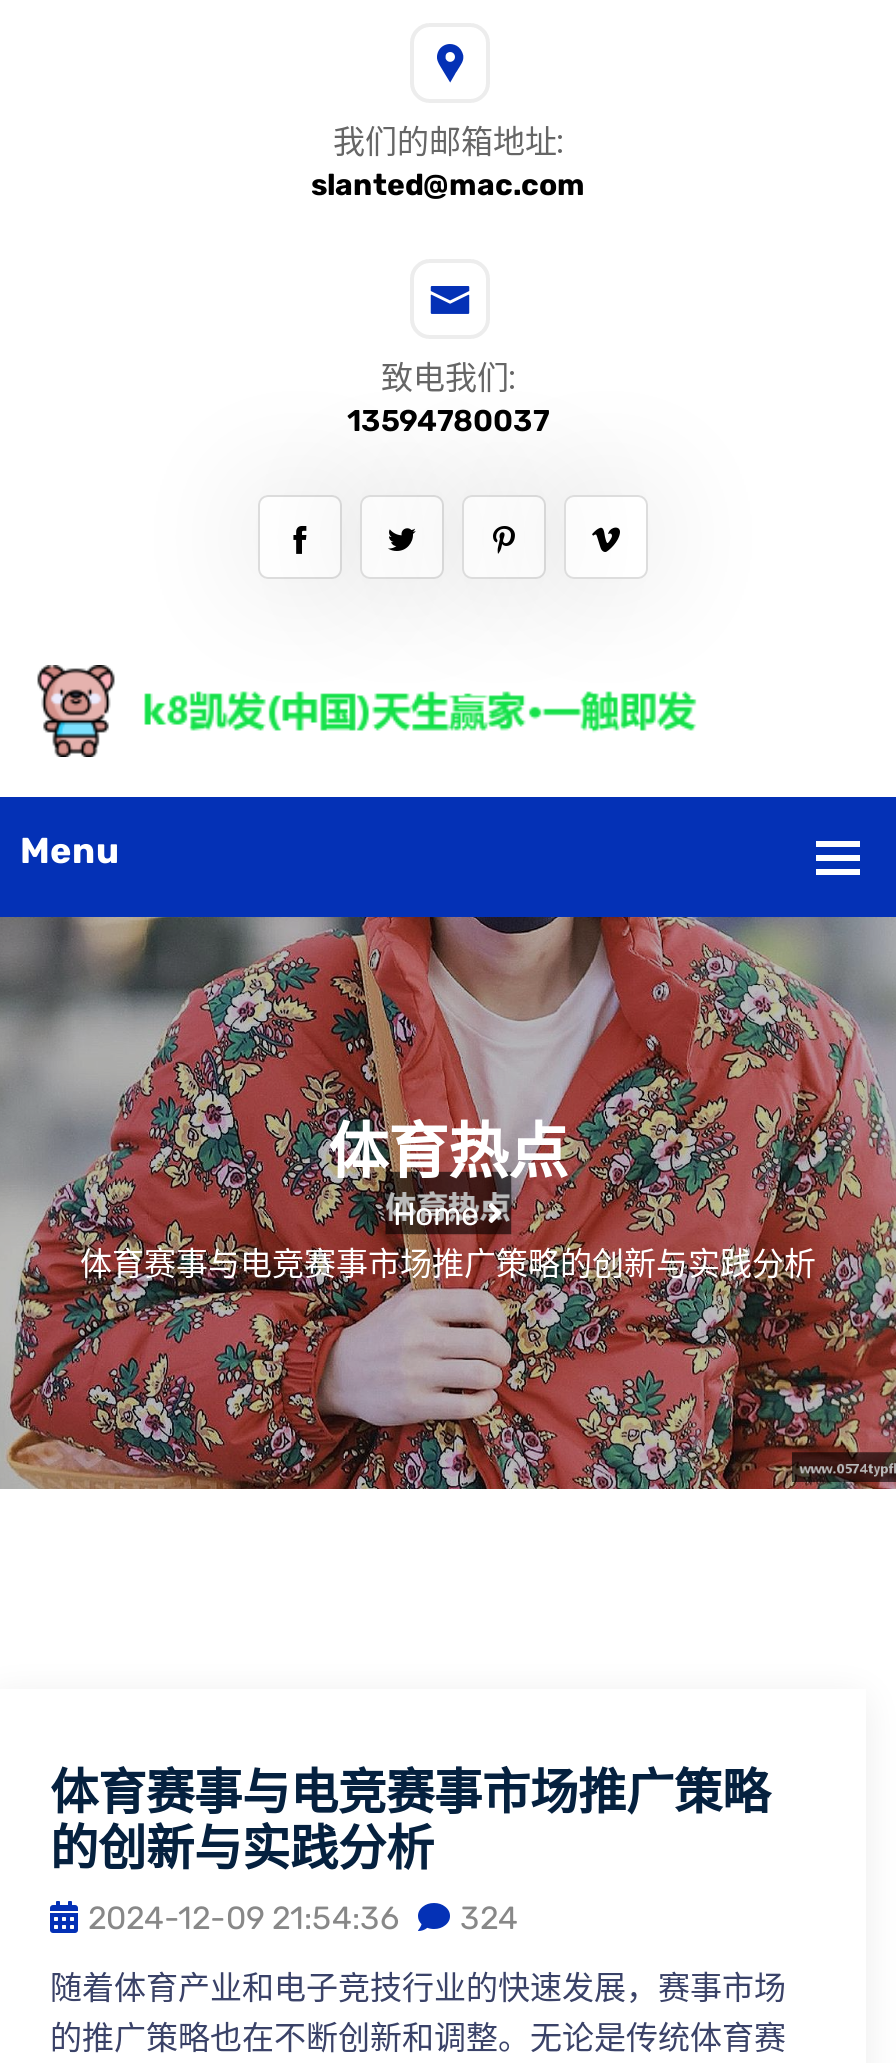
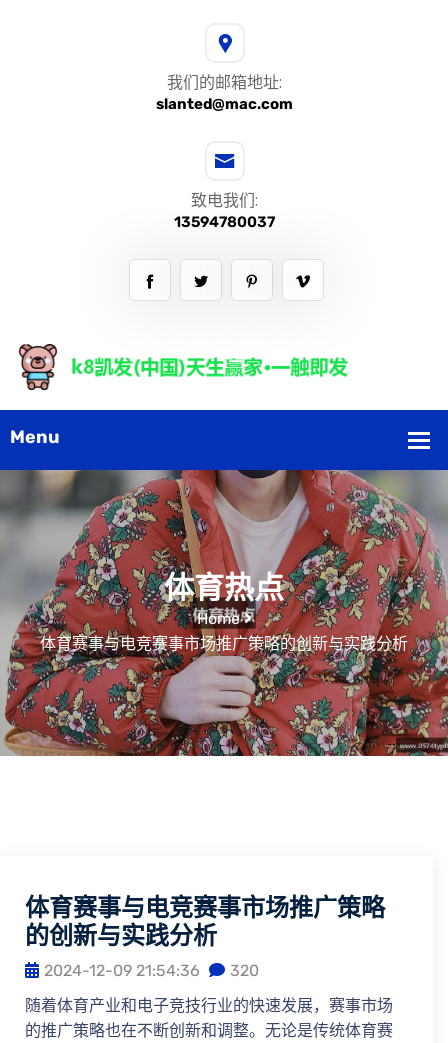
- 2024-12-09 21:54:36 324
+ 2024-12-09 21:54:36 320
